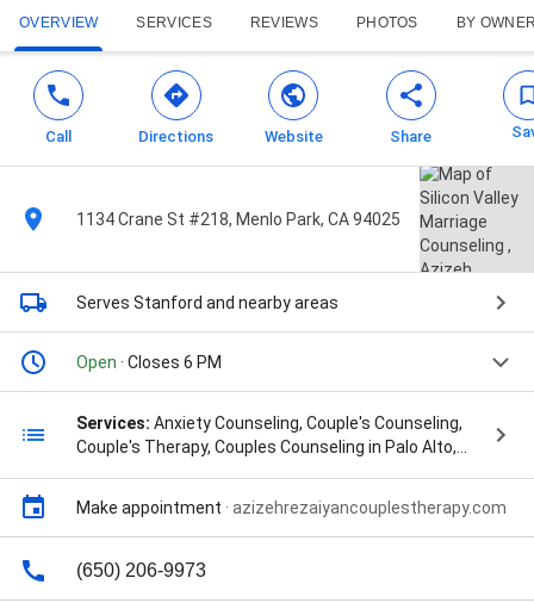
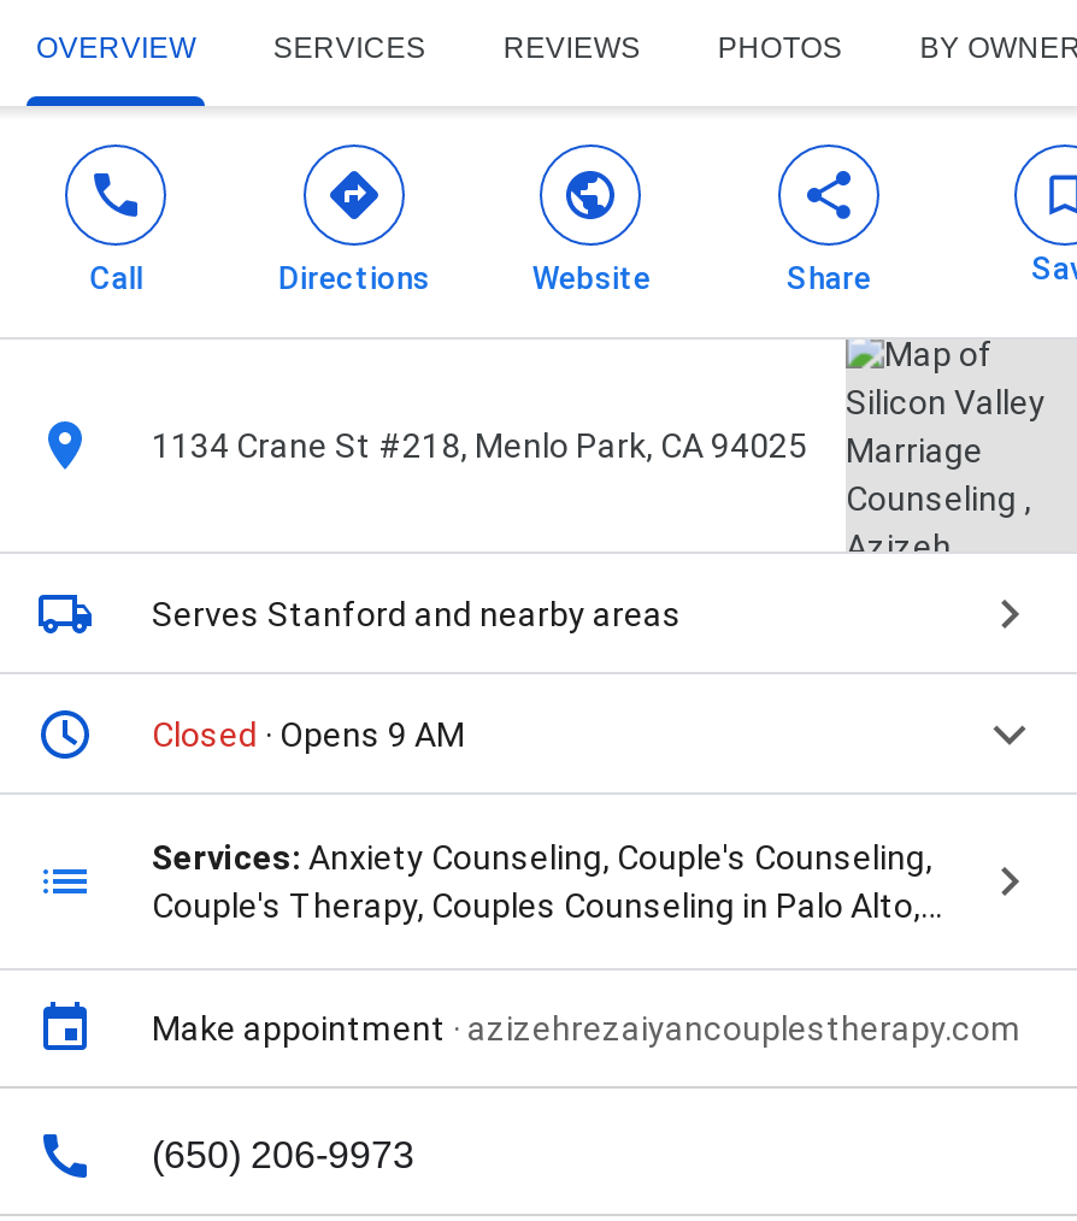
- Open · Closes 6 PM
+ Closed · Opens 9 AM
